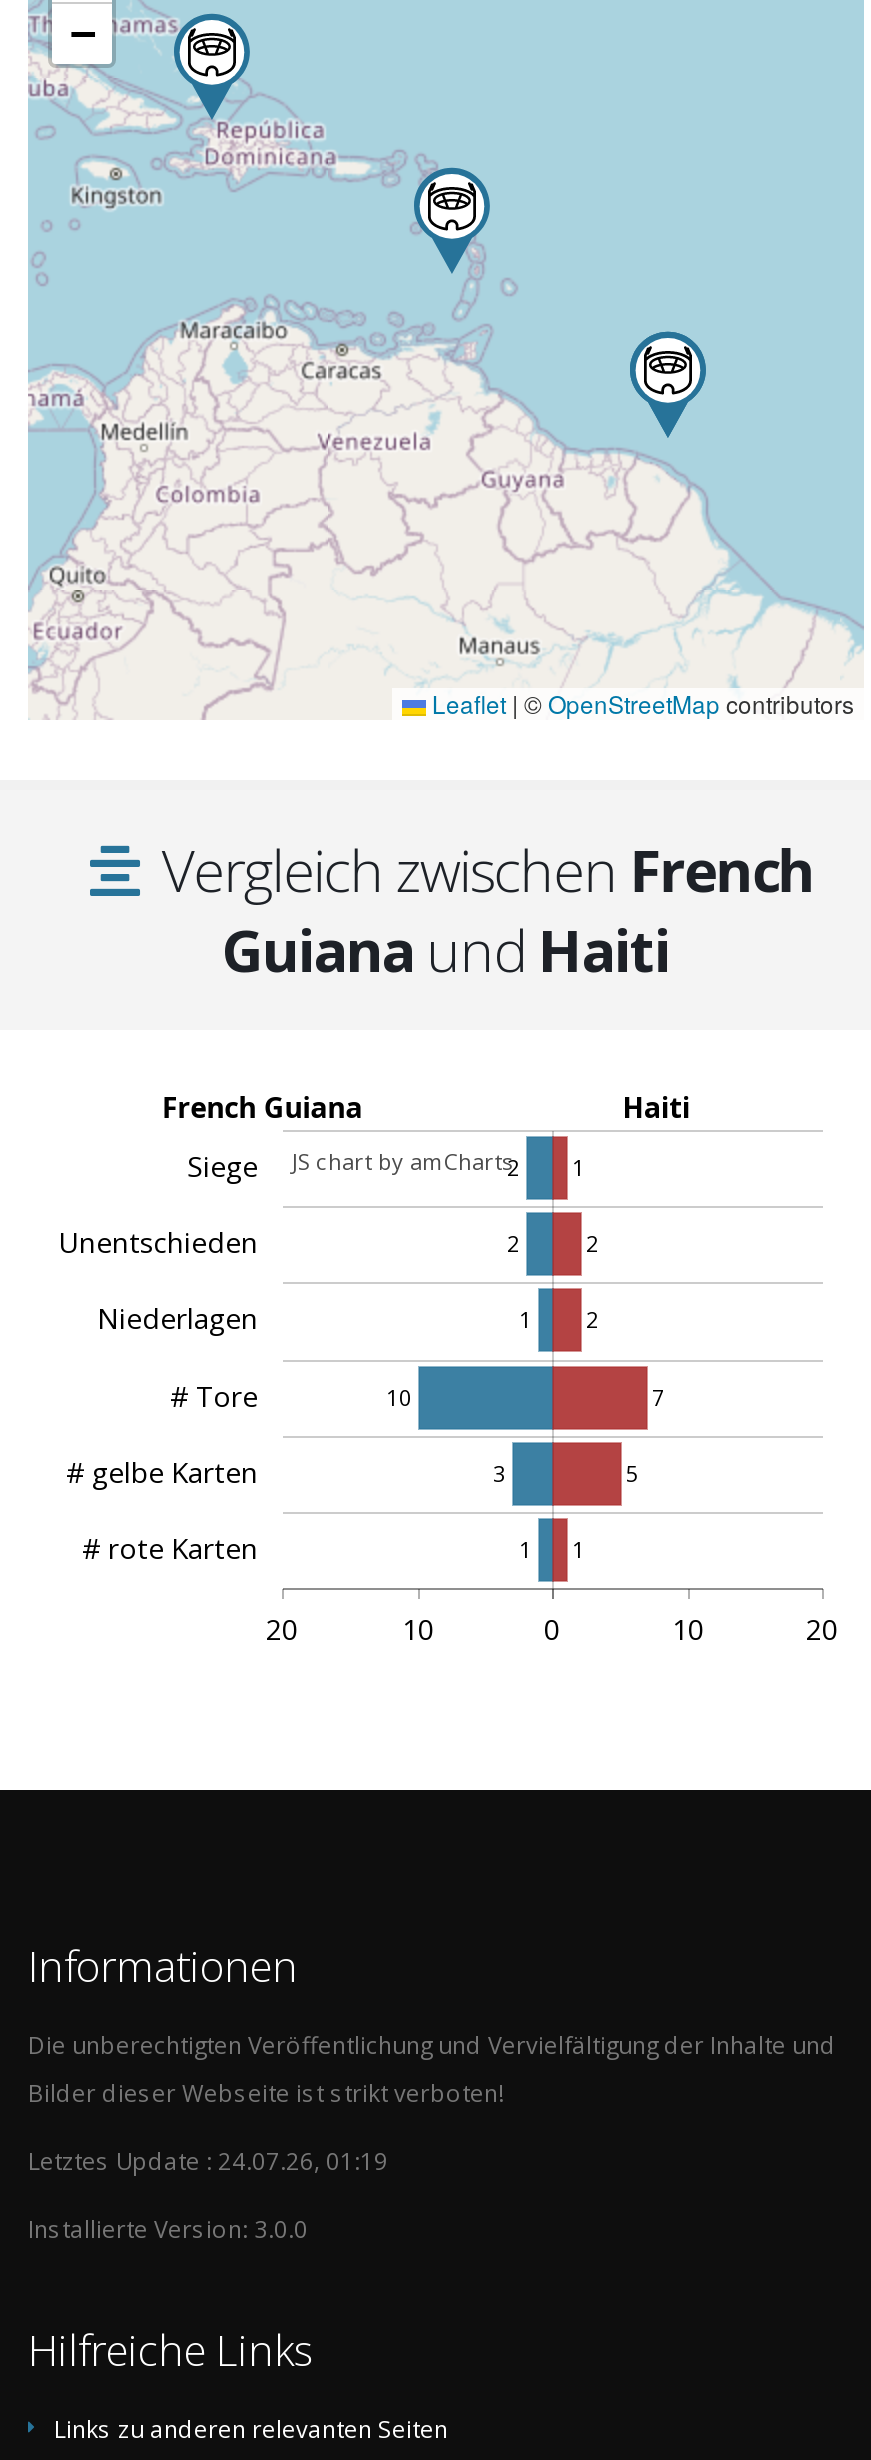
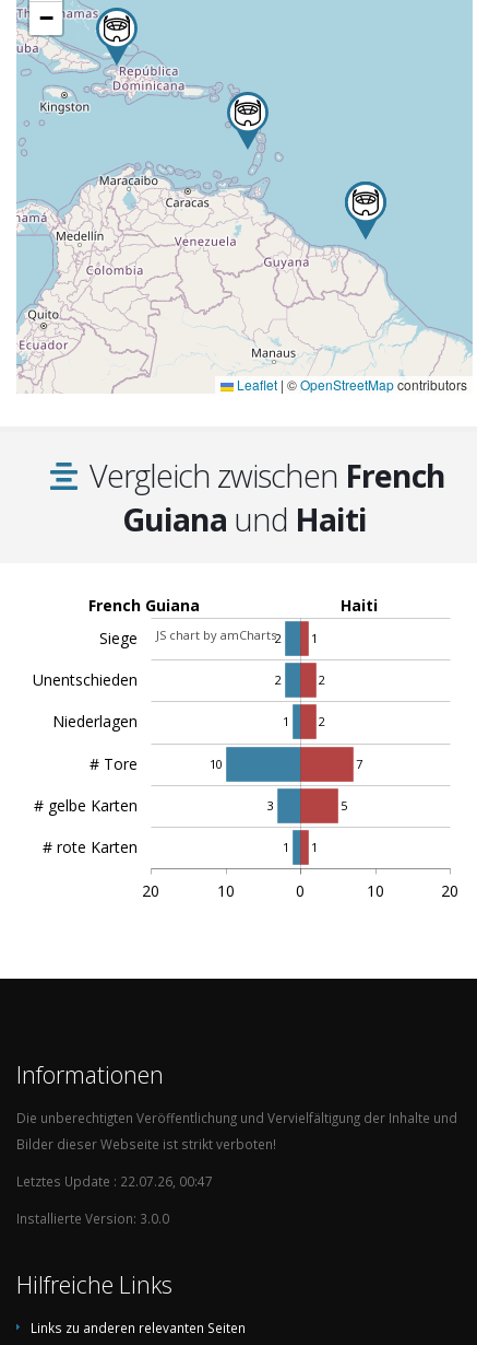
- Letztes Update : 24.07.26, 01:19
+ Letztes Update : 22.07.26, 00:47
